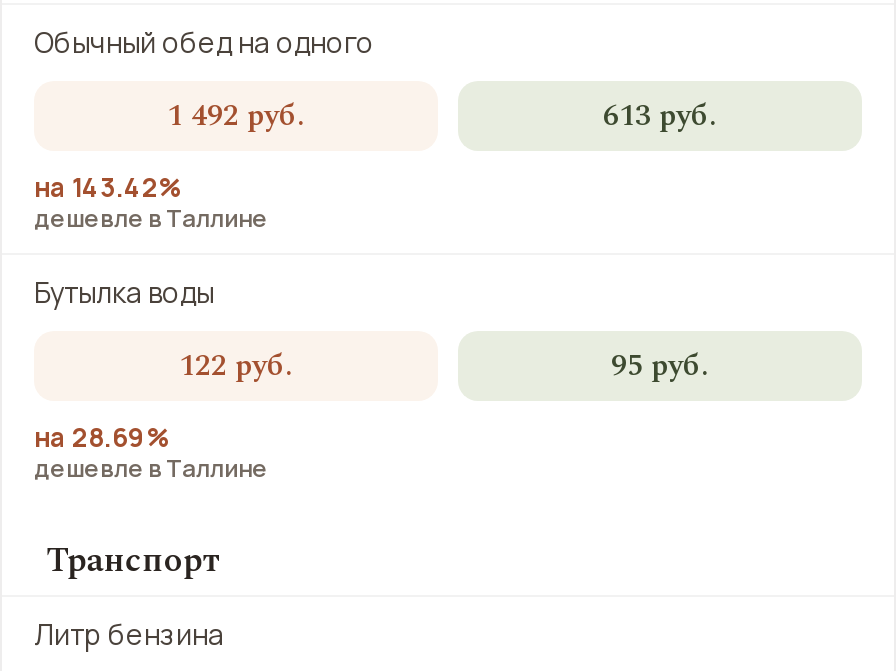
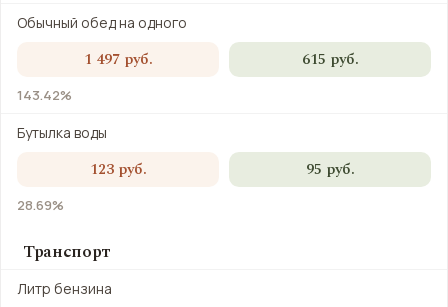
- 1 492 руб.
- 613 руб.
+ 1 497 руб.
+ 615 руб.

- на 143.42%
- дешевле в Таллине
+ 143.42%

- 122 руб.
+ 123 руб.

- на 28.69%
- дешевле в Таллине
+ 28.69%
